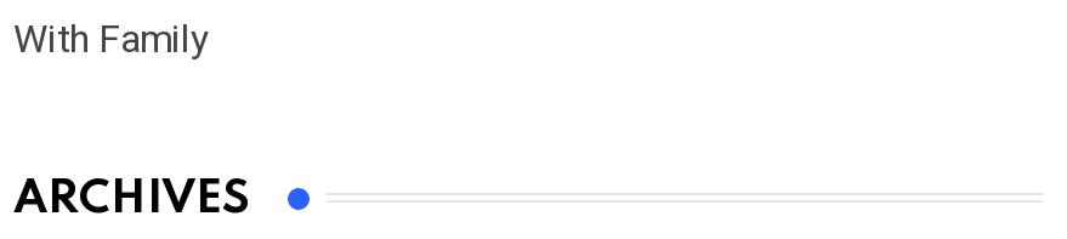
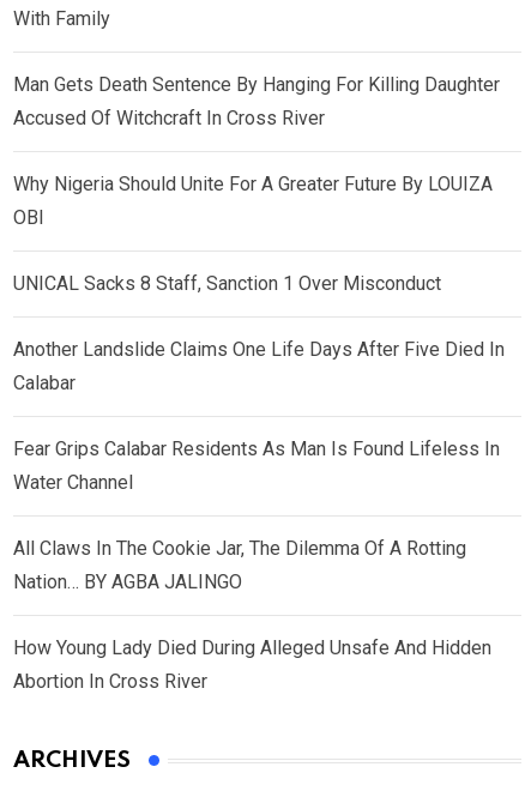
+ Man Gets Death Sentence By Hanging For Killing Daughter
+ Accused Of Witchcraft In Cross River
+ Why Nigeria Should Unite For A Greater Future By LOUIZA
+ OBI
+ UNICAL Sacks 8 Staff, Sanction 1 Over Misconduct
+ Another Landslide Claims One Life Days After Five Died In
+ Calabar
+ Fear Grips Calabar Residents As Man Is Found Lifeless In
+ Water Channel
+ All Claws In The Cookie Jar, The Dilemma Of A Rotting
+ Nation… BY AGBA JALINGO
+ How Young Lady Died During Alleged Unsafe And Hidden
+ Abortion In Cross River
